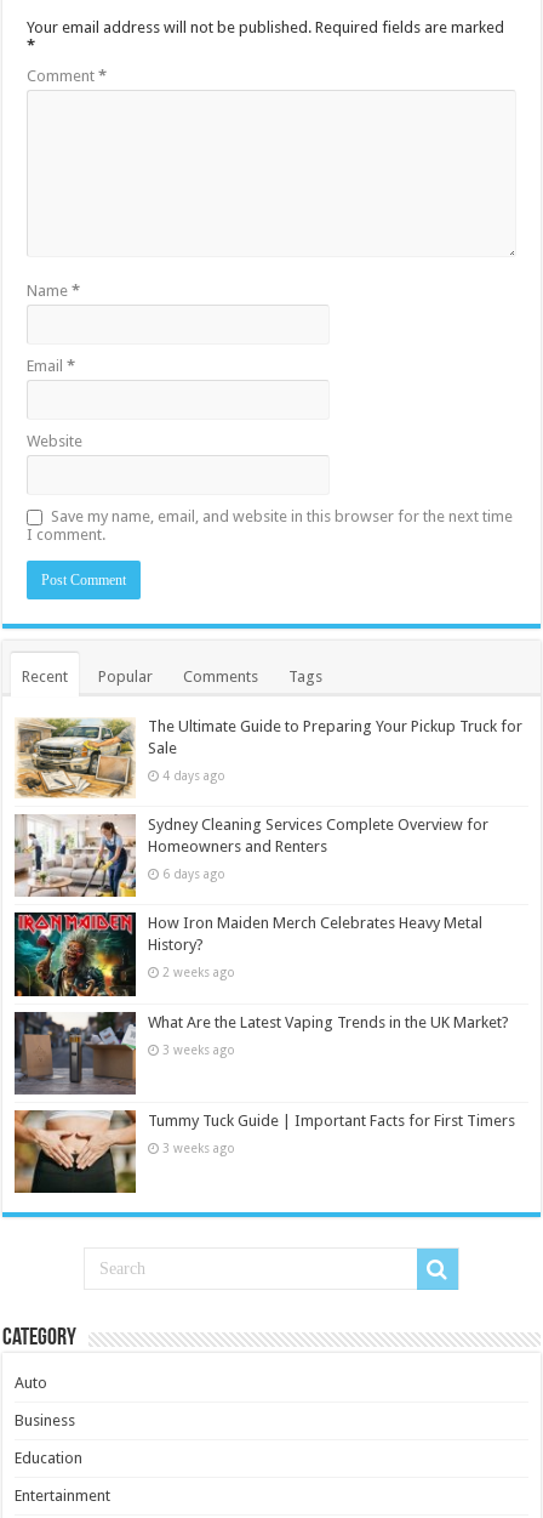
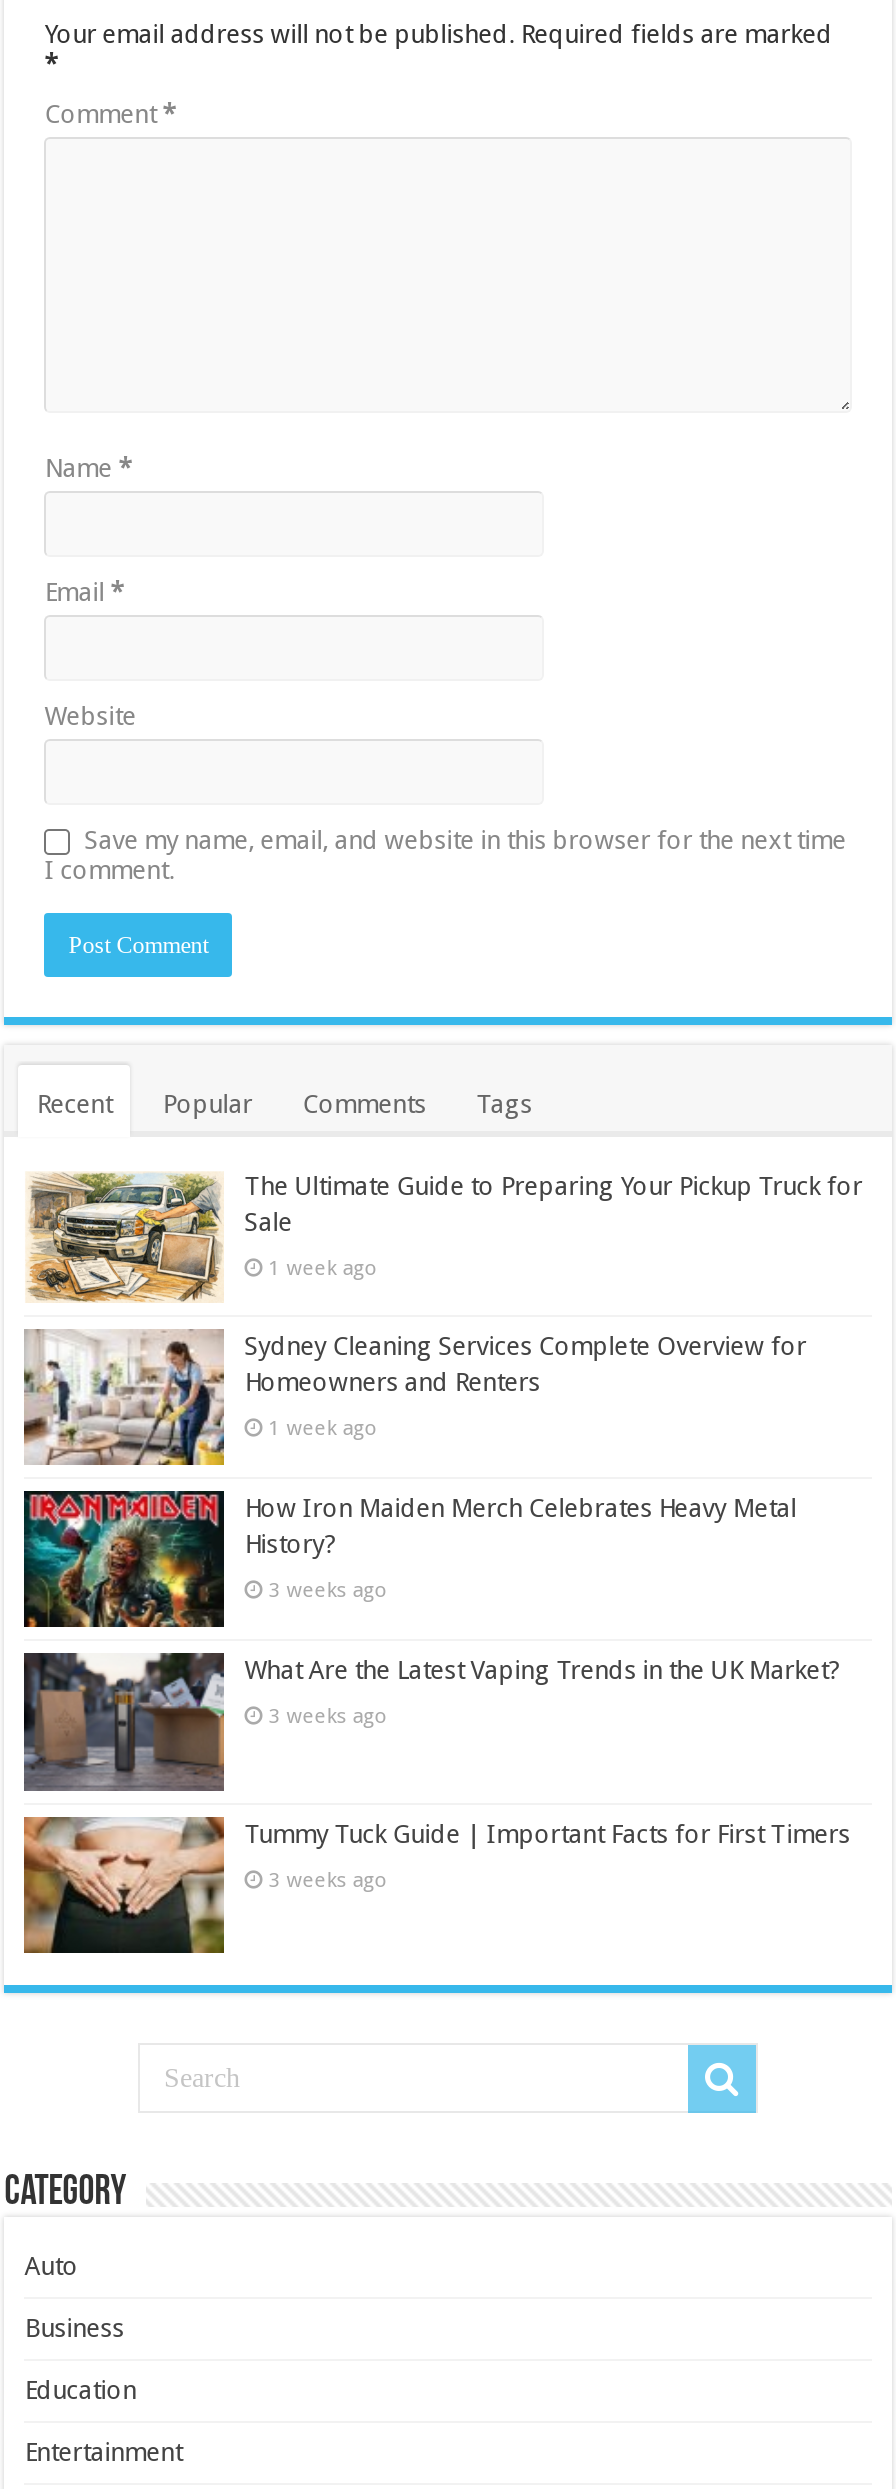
- 4 days ago
+ 1 week ago

- 6 days ago
+ 1 week ago

- 2 weeks ago
+ 3 weeks ago
